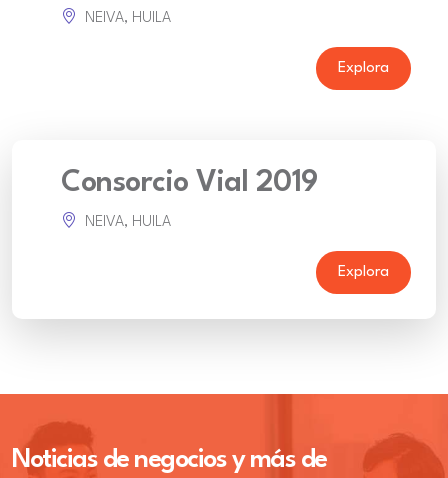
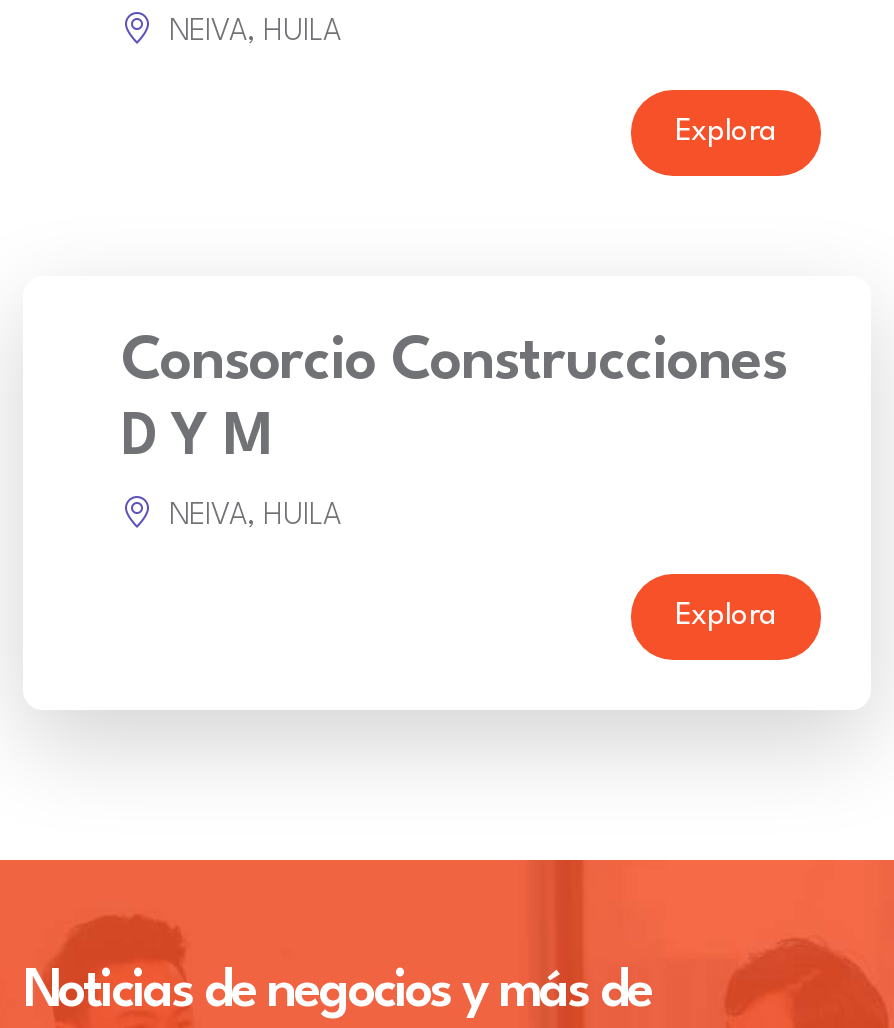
- Consorcio Vial 2019
+ Consorcio Construcciones
+ D Y M
